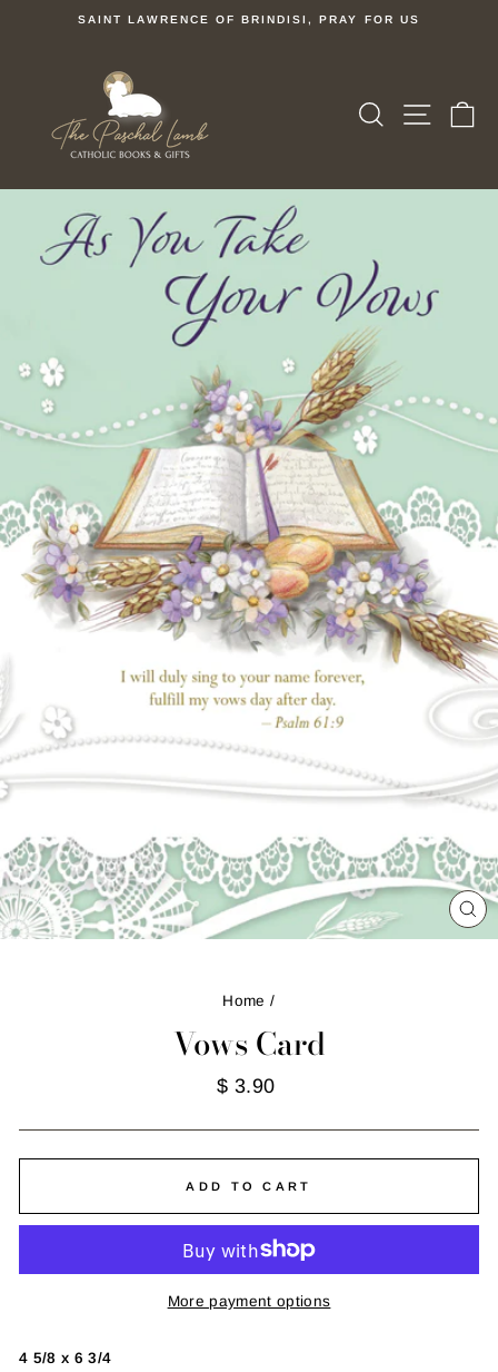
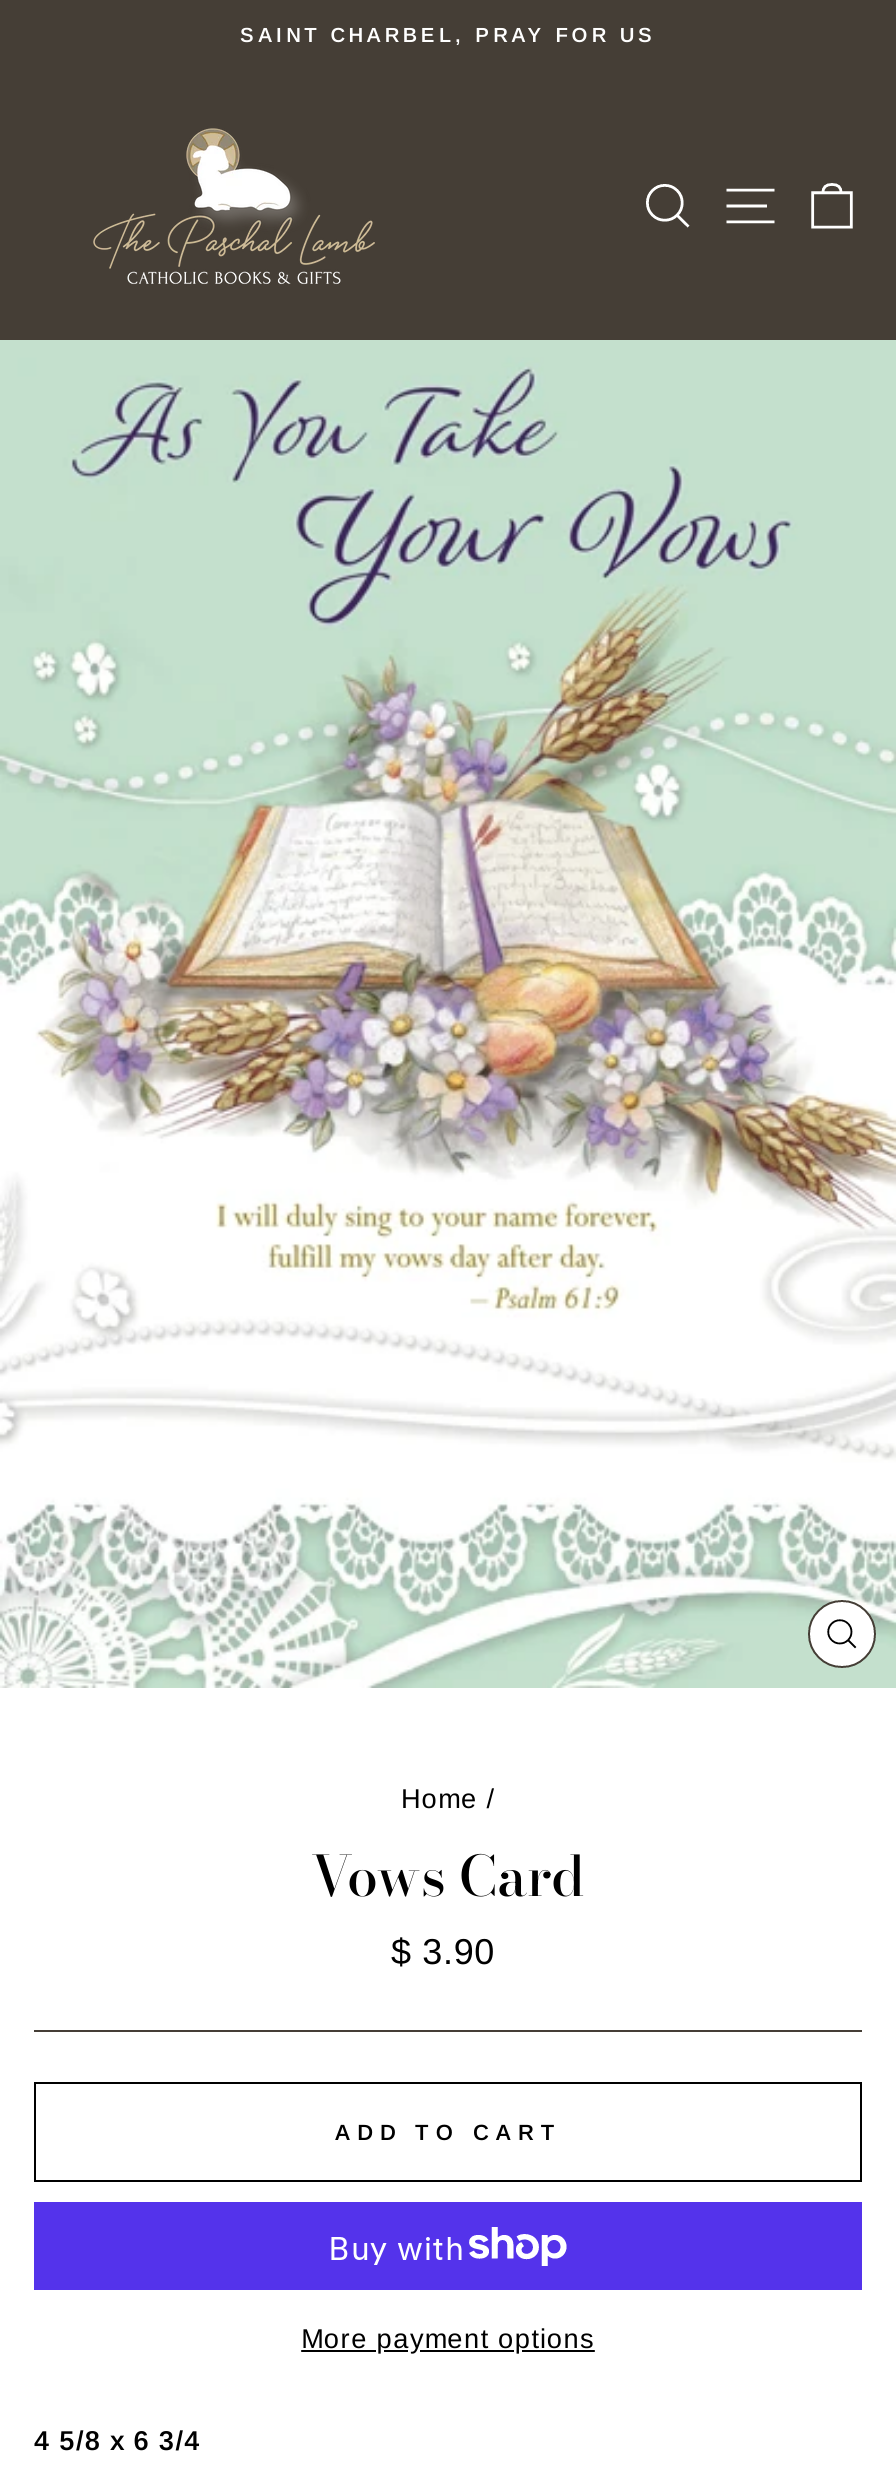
- SAINT LAWRENCE OF BRINDISI, PRAY FOR US
+ SAINT CHARBEL, PRAY FOR US
